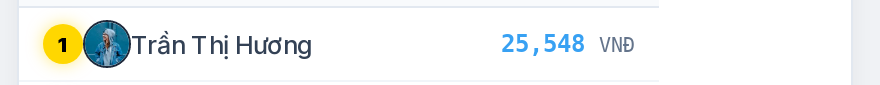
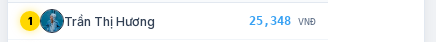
- 25,548 VNĐ
+ 25,348 VNĐ
